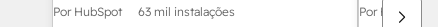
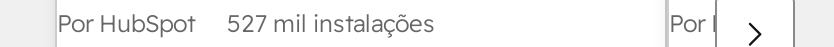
- 63 mil instalações
+ 527 mil instalações
